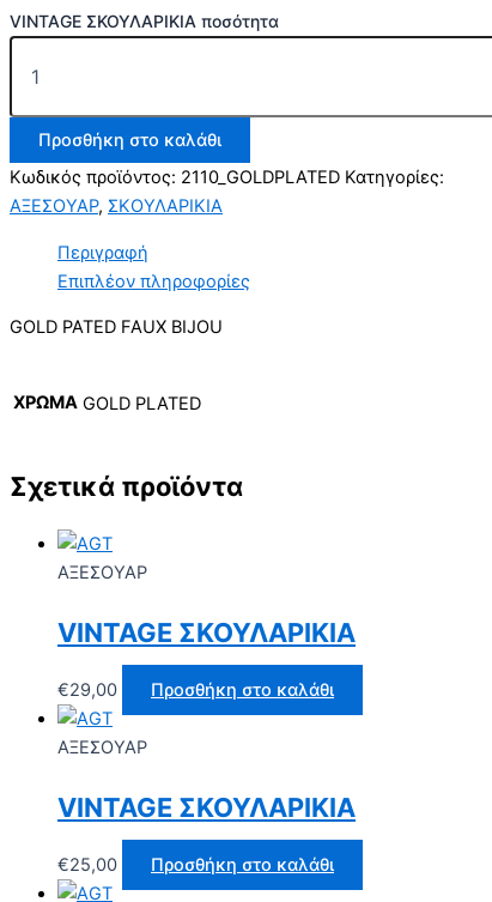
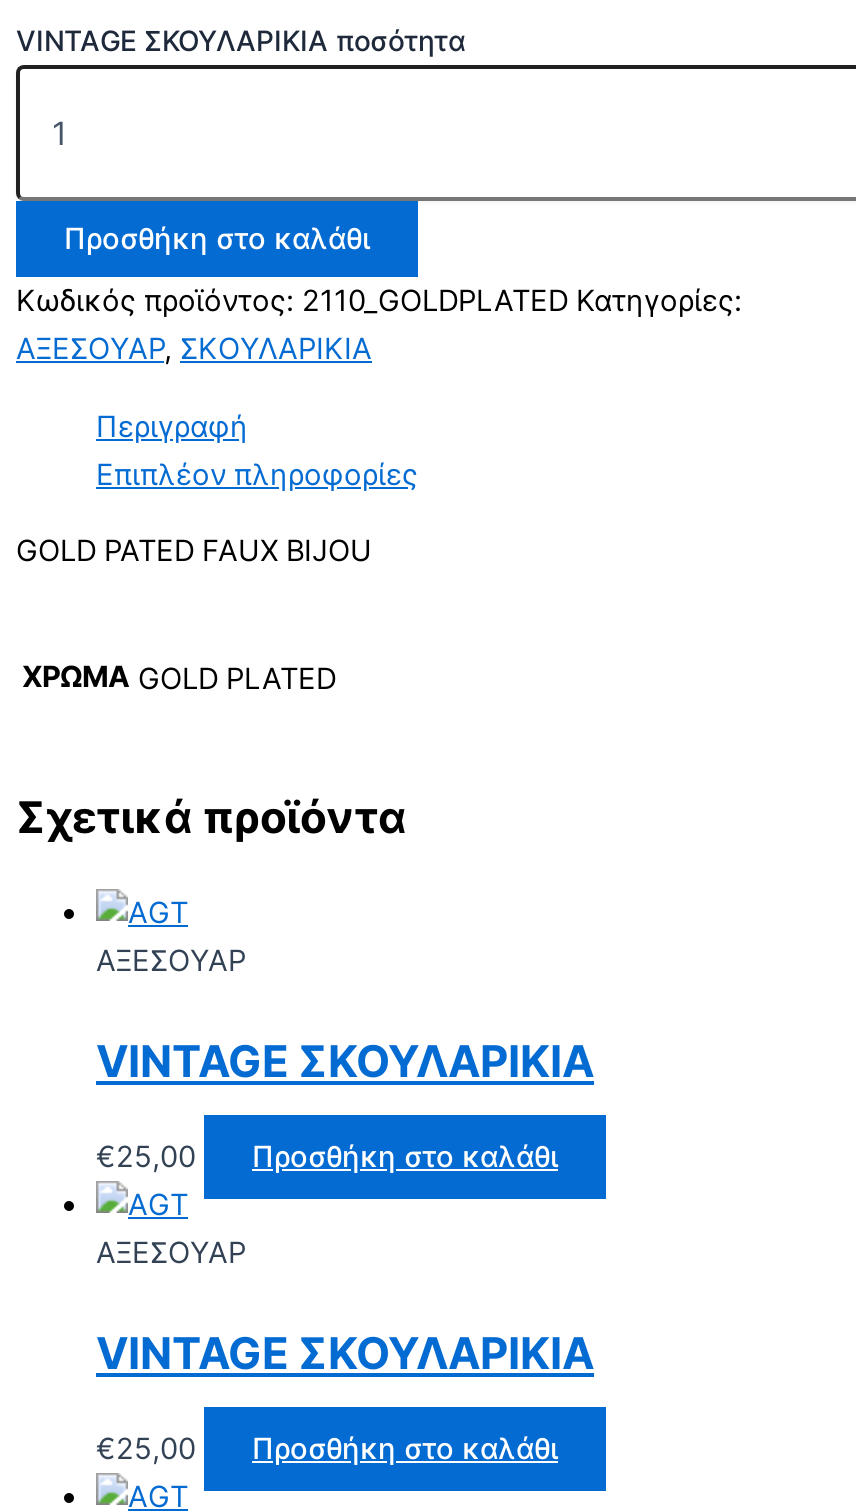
- €29,00 Προσθήκη στο καλάθι
+ €25,00 Προσθήκη στο καλάθι
